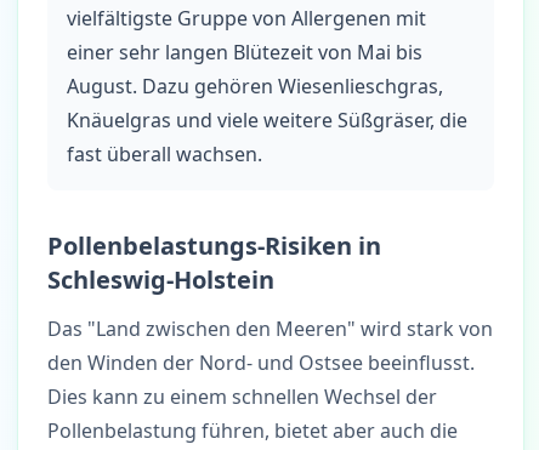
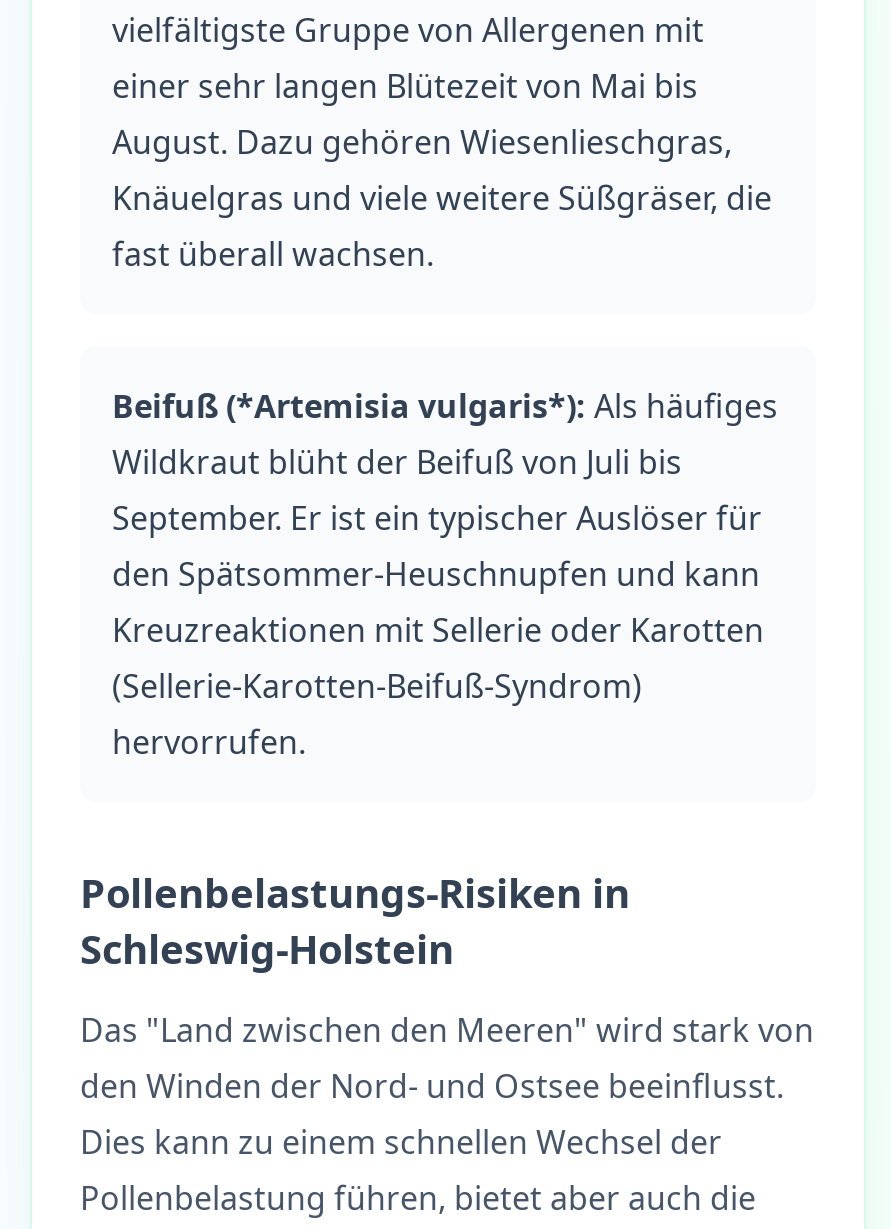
+ Beifuß (*Artemisia vulgaris*): Als häufiges
+ Wildkraut blüht der Beifuß von Juli bis
+ September. Er ist ein typischer Auslöser für
+ den Spätsommer-Heuschnupfen und kann
+ Kreuzreaktionen mit Sellerie oder Karotten
+ (Sellerie-Karotten-Beifuß-Syndrom)
+ hervorrufen.
